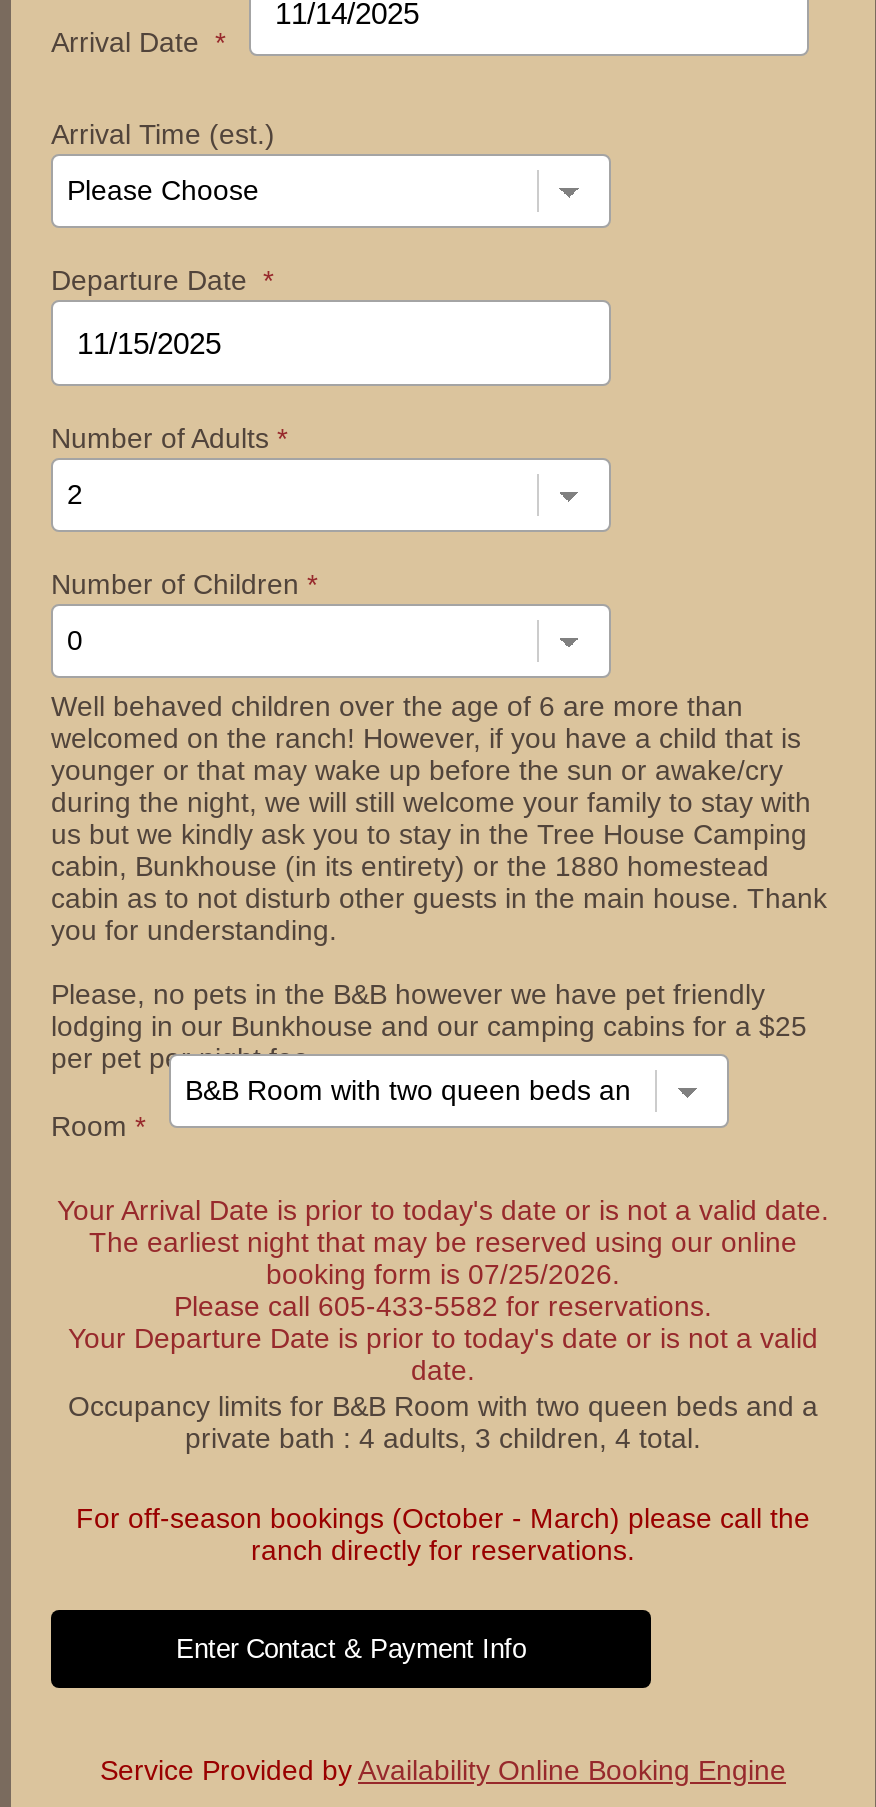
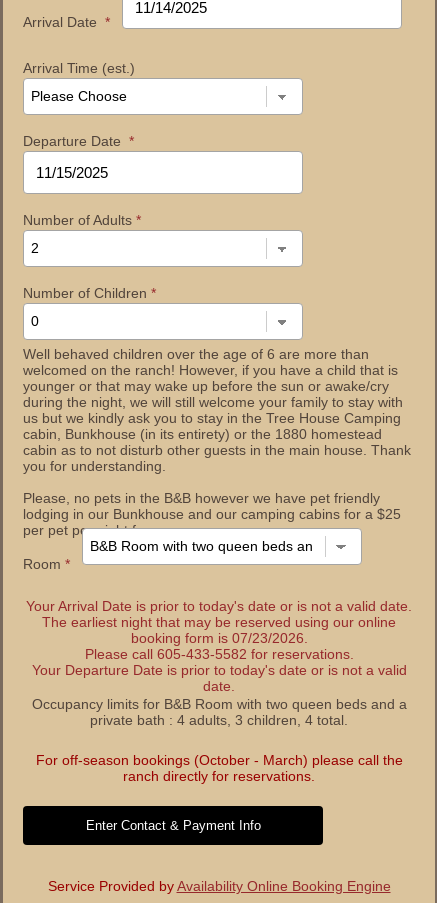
- booking form is 07/25/2026.
+ booking form is 07/23/2026.
